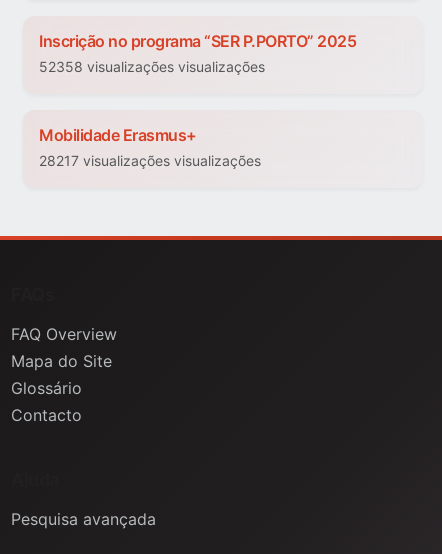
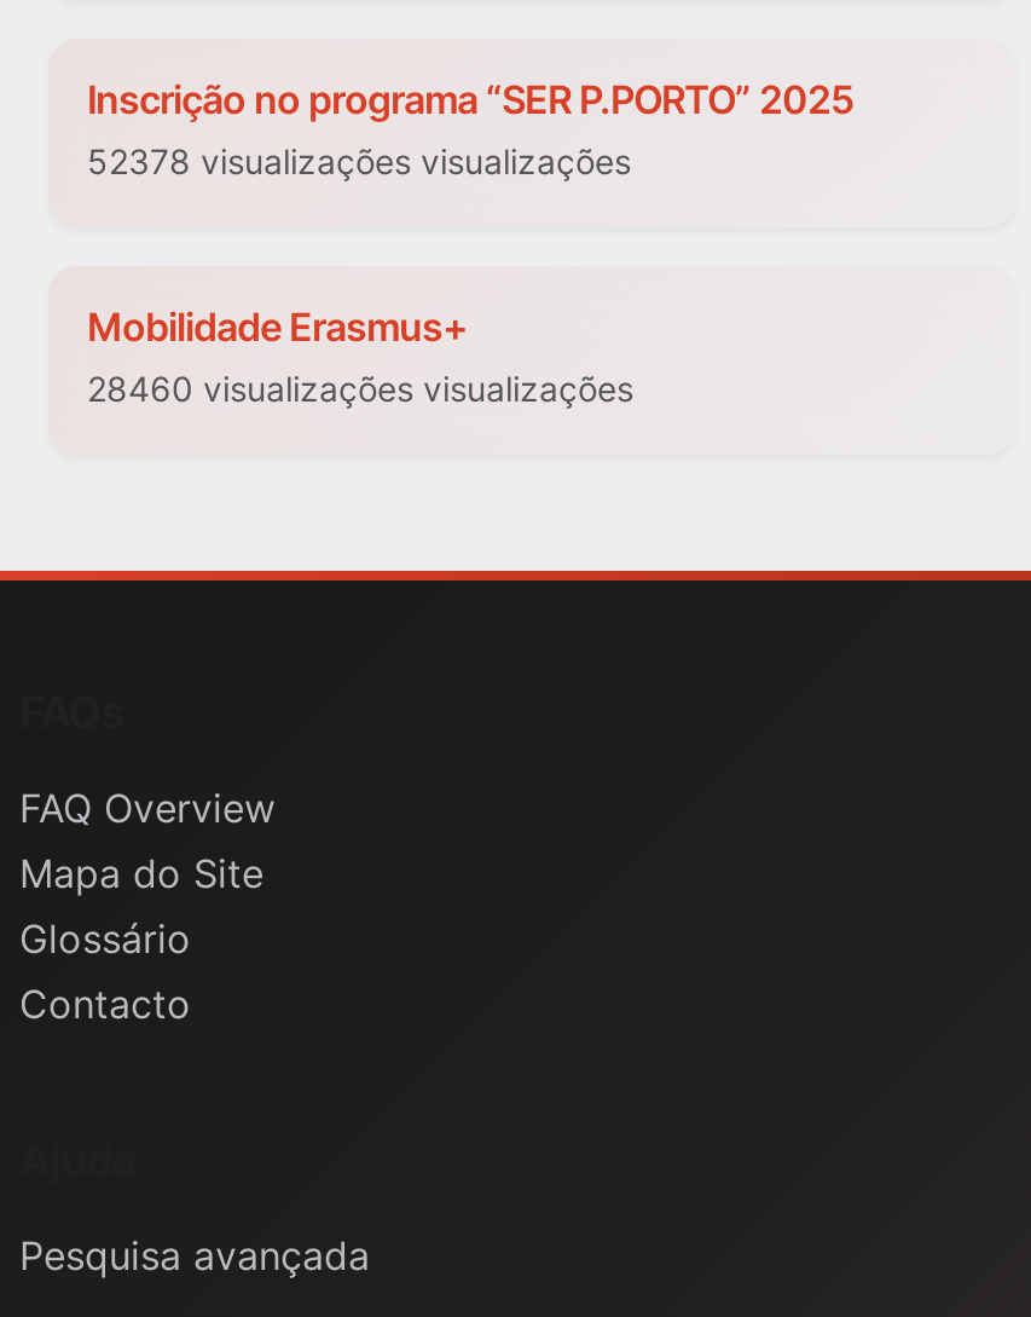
- 52358 visualizações visualizações
+ 52378 visualizações visualizações

- 28217 visualizações visualizações
+ 28460 visualizações visualizações
